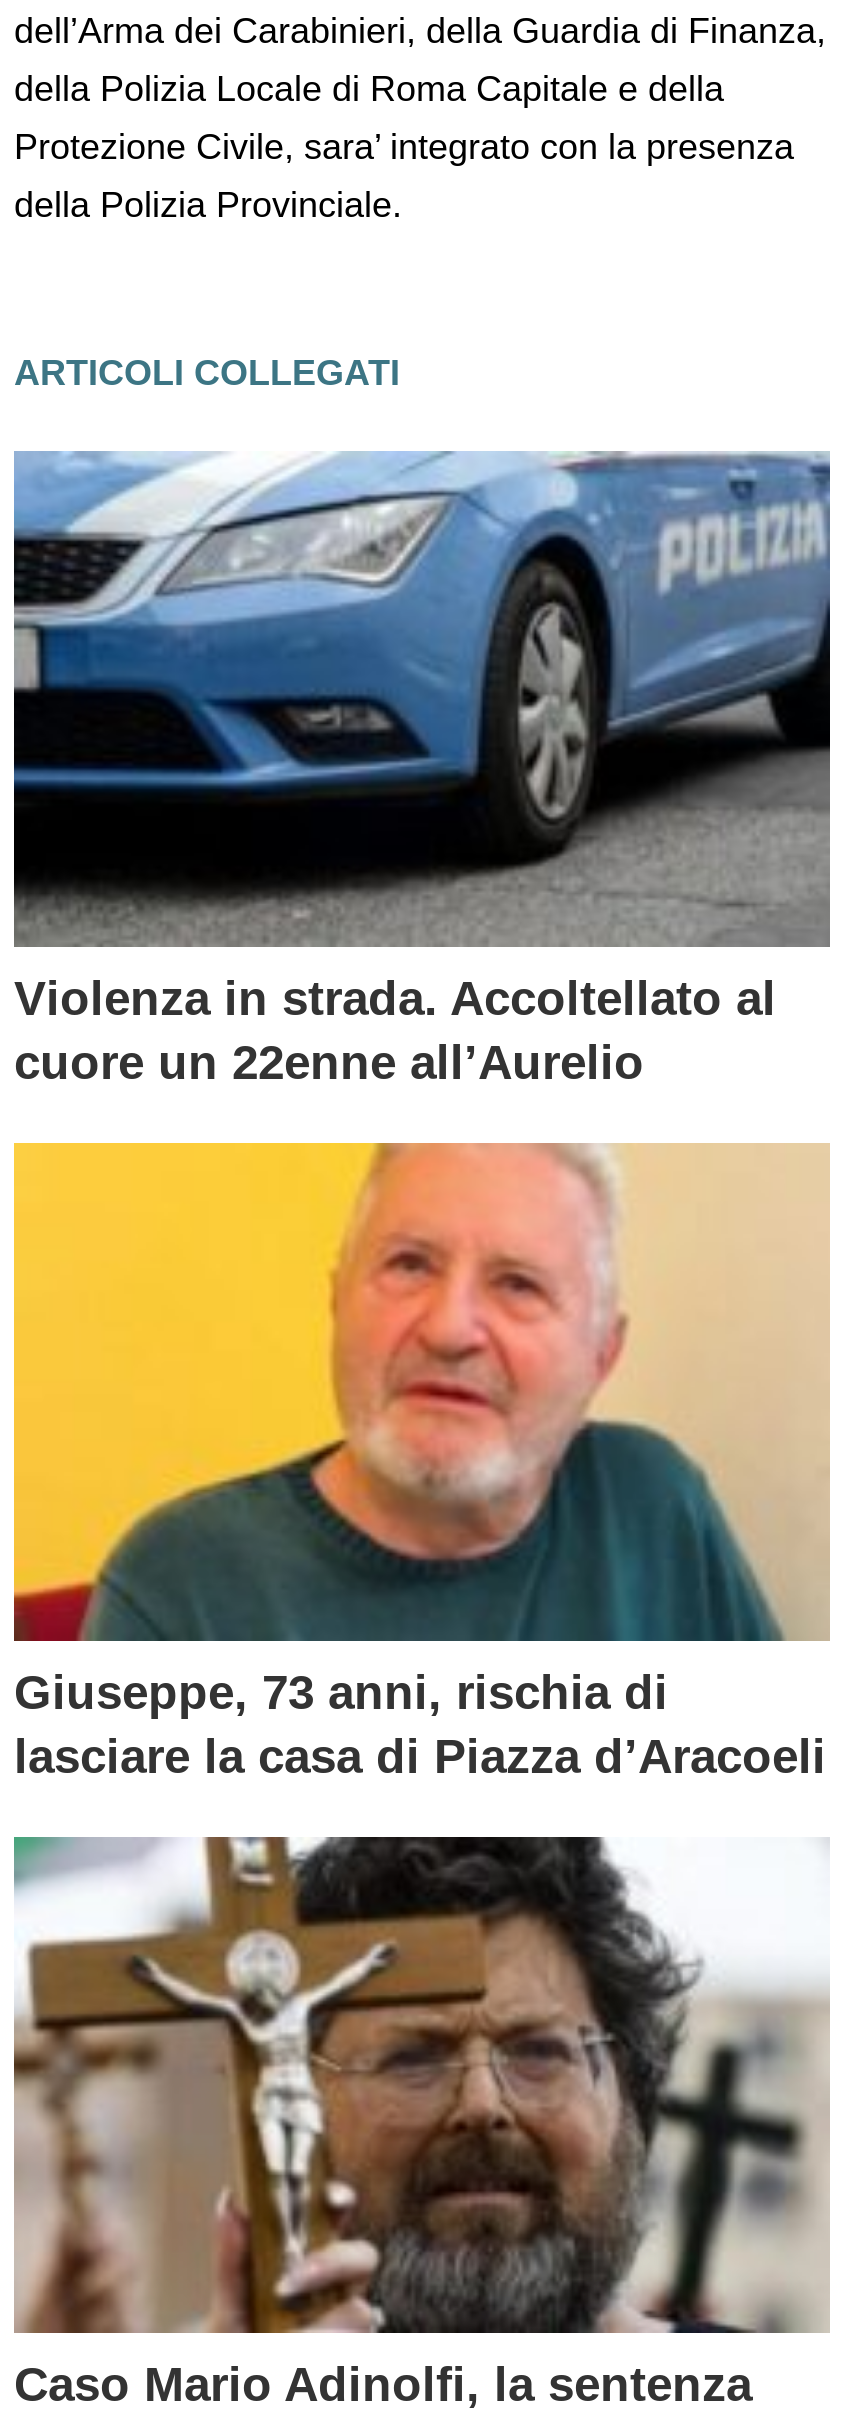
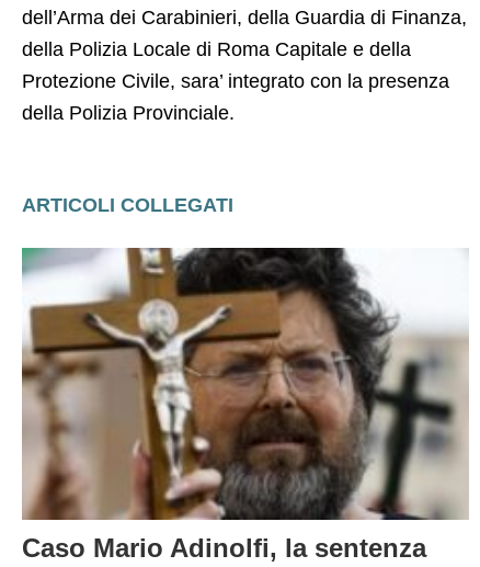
- [image]
- Violenza in strada. Accoltellato al
- cuore un 22enne all’Aurelio

- [image]
- Giuseppe, 73 anni, rischia di
- lasciare la casa di Piazza d’Aracoeli
